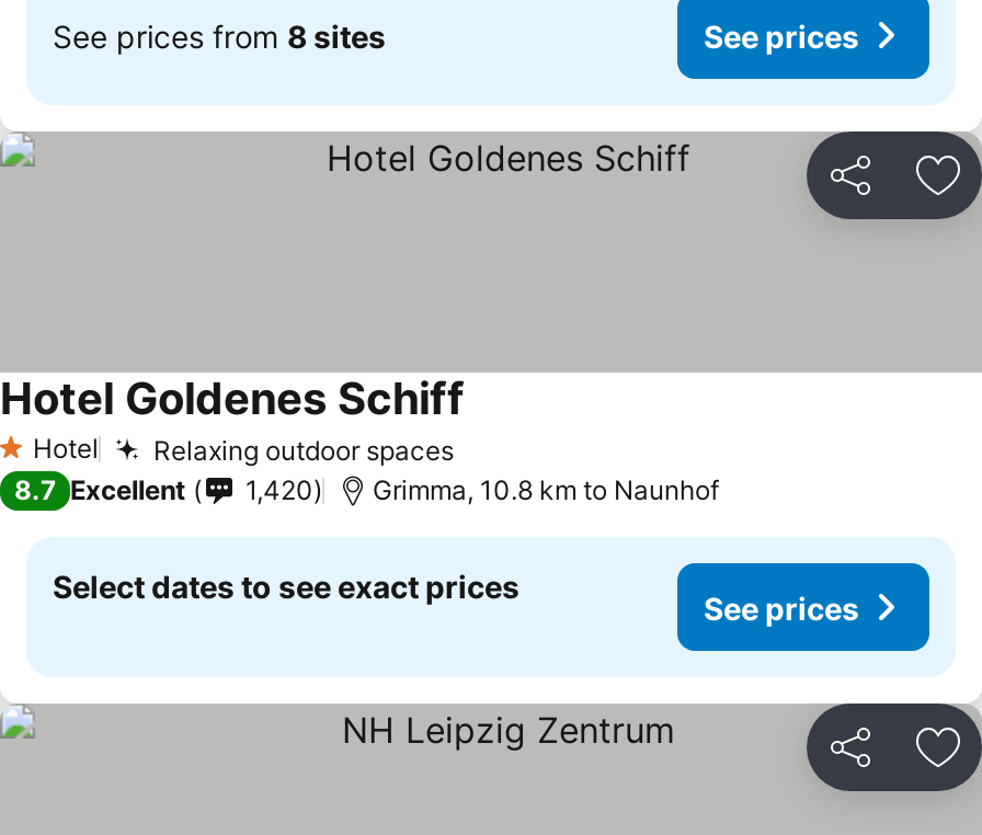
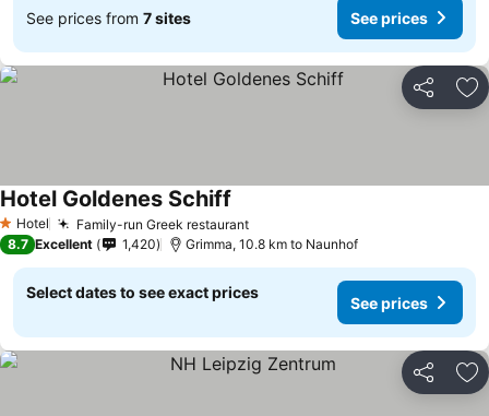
- See prices from 8 sites
+ See prices from 7 sites

- Relaxing outdoor spaces
+ Family-run Greek restaurant
